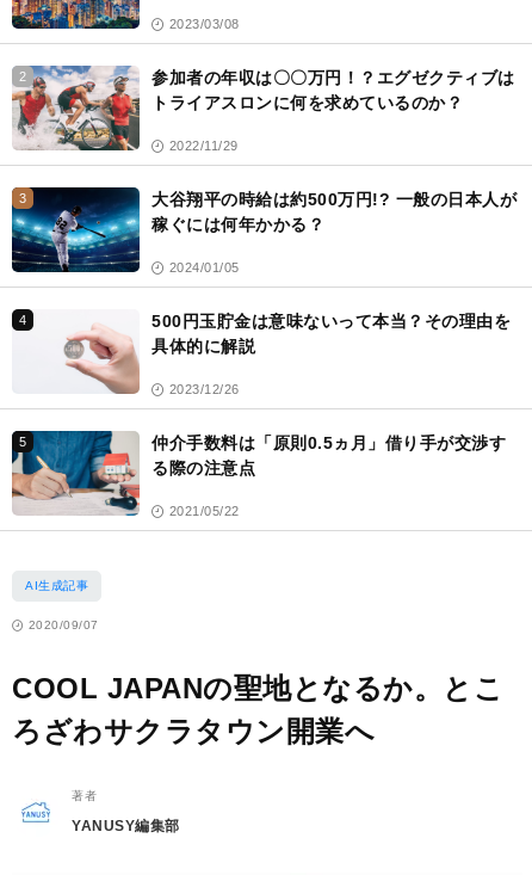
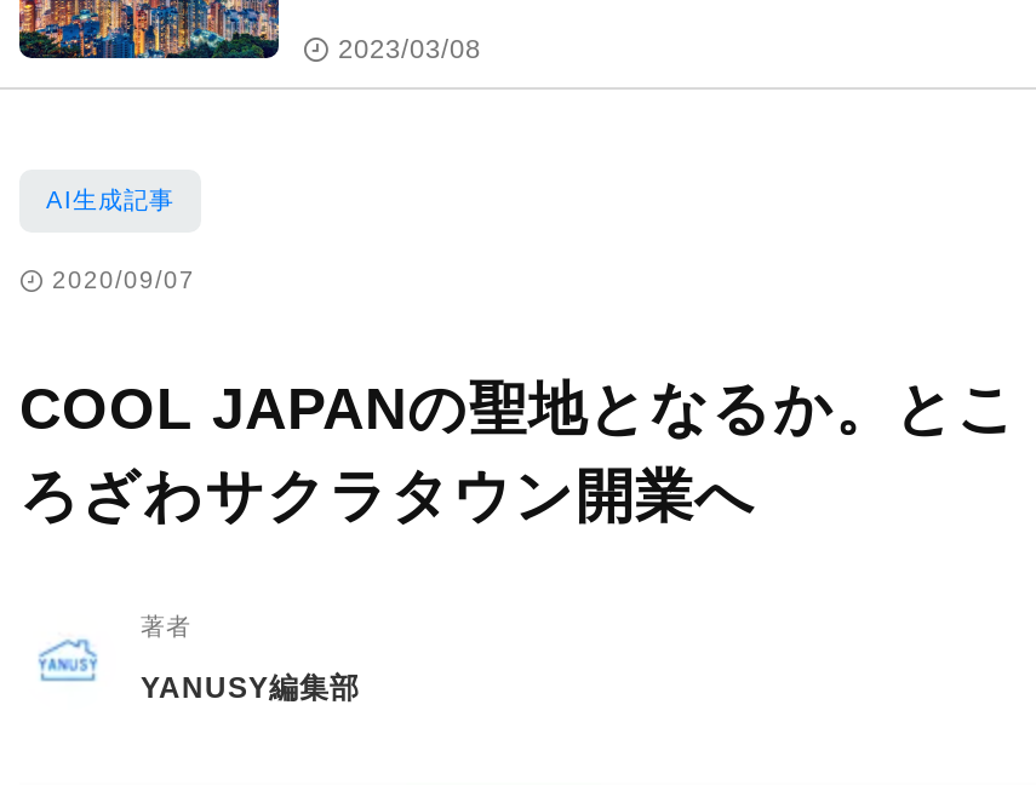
- [image]
- 2
- 参加者の年収は〇〇万円！？エグゼクティブは
- トライアスロンに何を求めているのか？
- 2022/11/29

- [image]
- 3
- 大谷翔平の時給は約500万円!? 一般の日本人が
- 稼ぐには何年かかる？
- 2024/01/05

- [image]
- 4
- 500円玉貯金は意味ないって本当？その理由を
- 具体的に解説
- 2023/12/26

- [image]
- 5
- 仲介手数料は「原則0.5ヵ月」借り手が交渉す
- る際の注意点
- 2021/05/22
